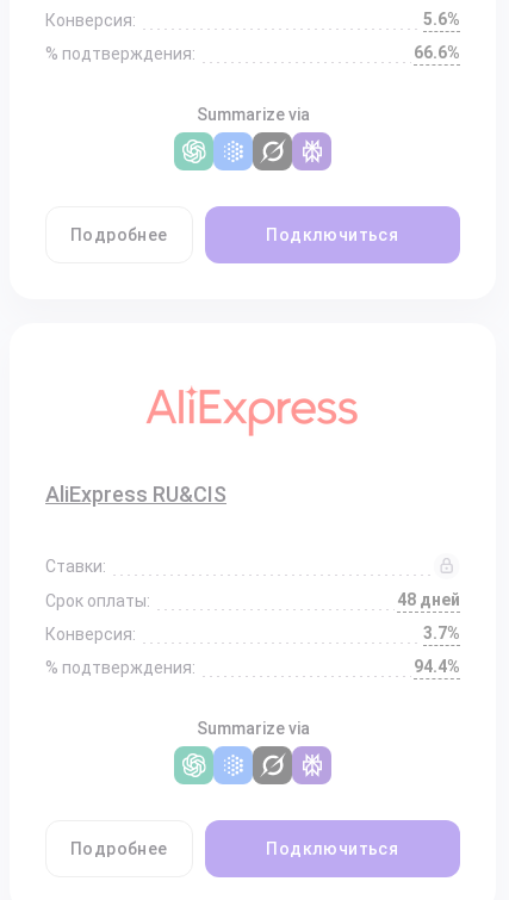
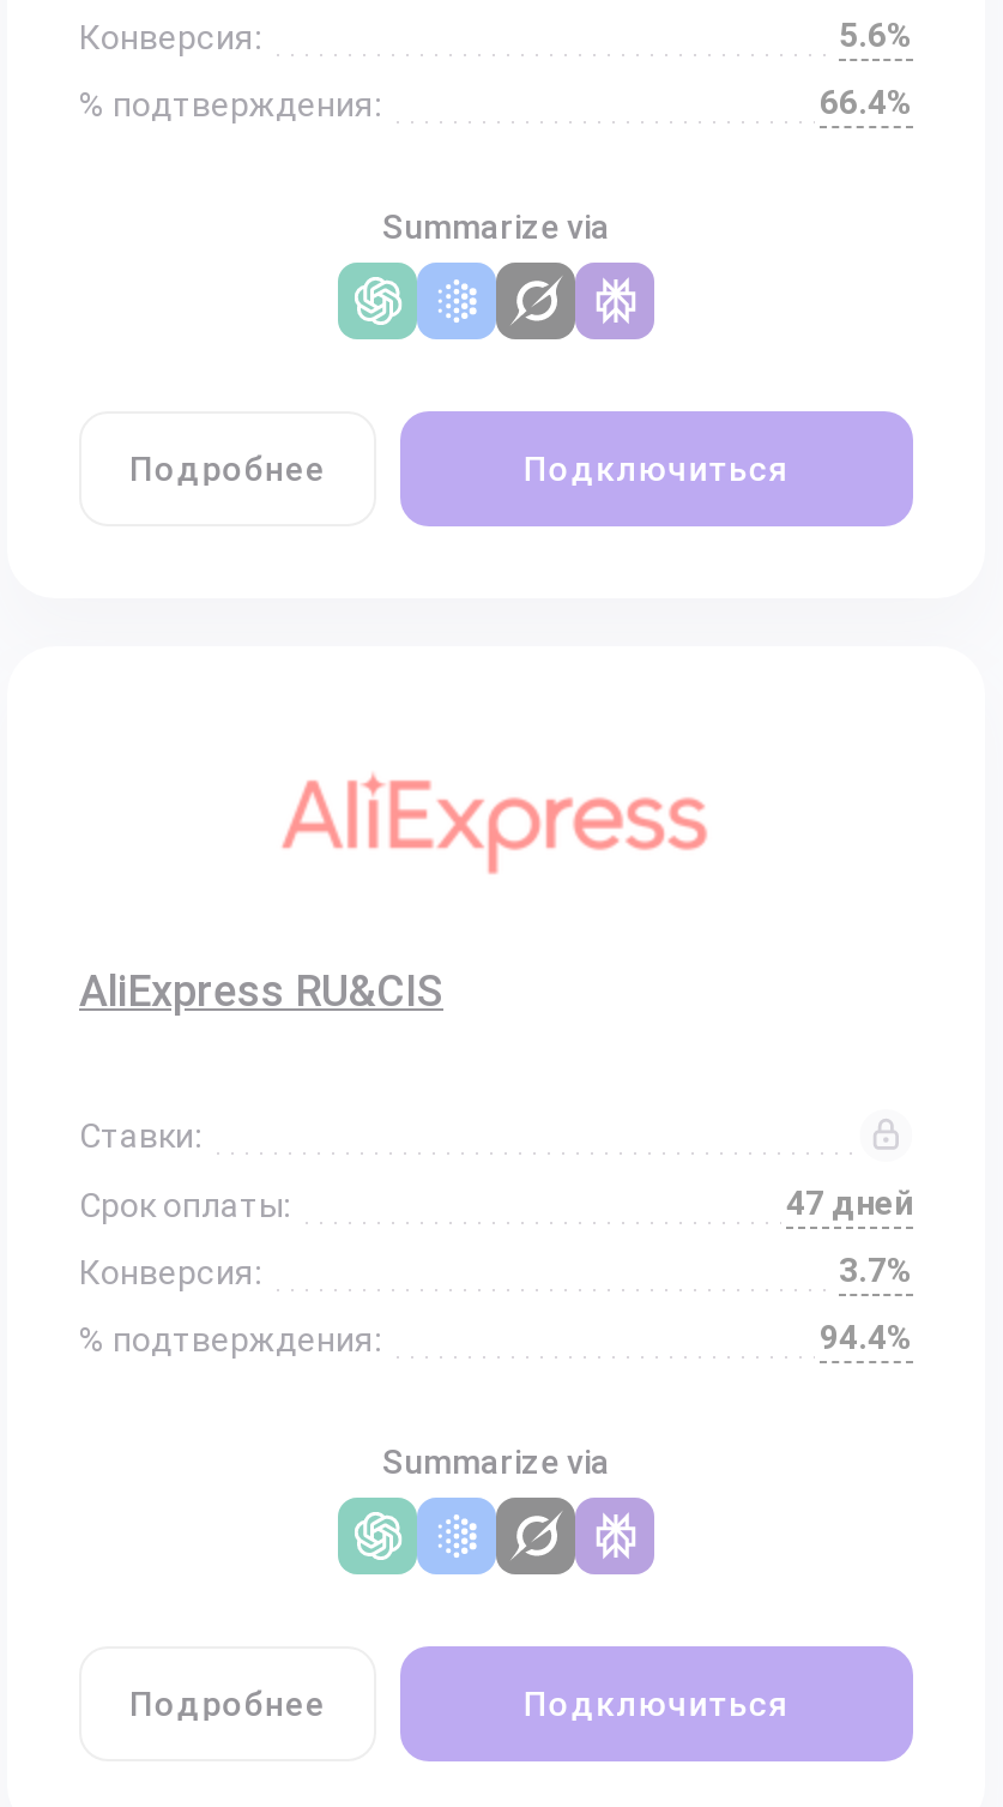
- 66.6%
+ 66.4%

- 48 дней
+ 47 дней
